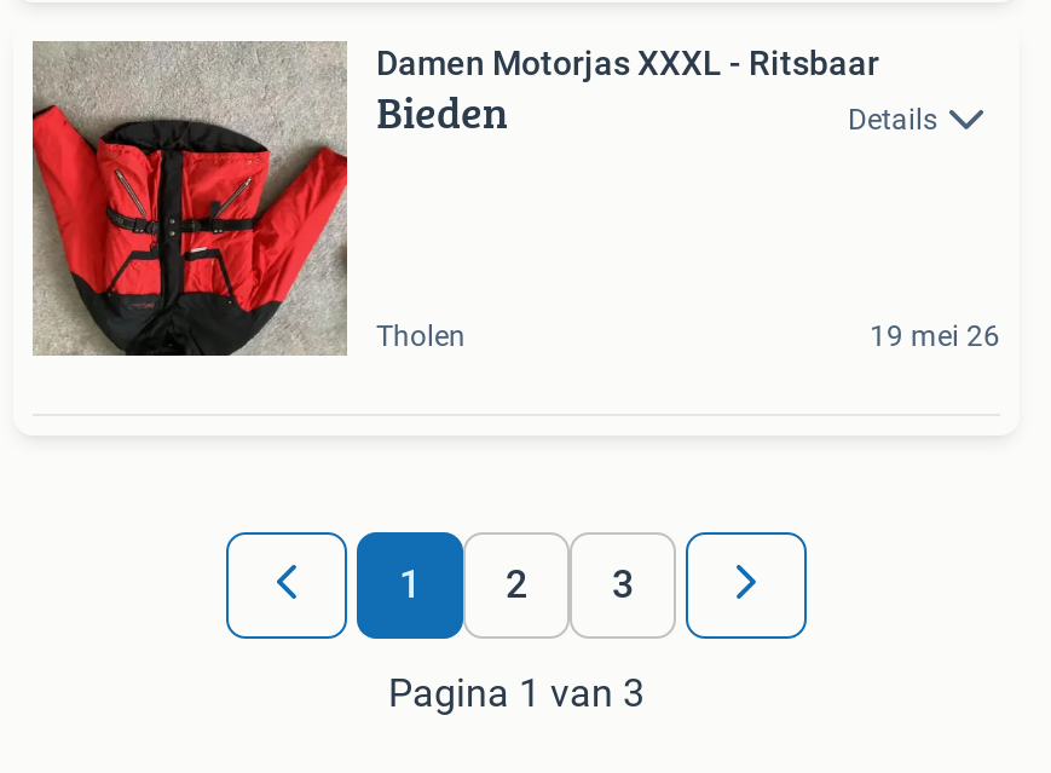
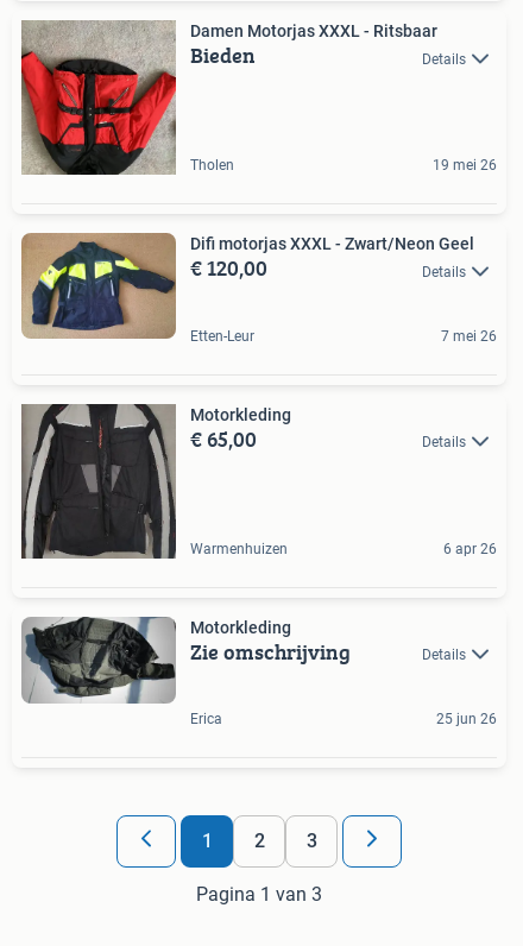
+ [image]
+ Difi motorjas XXXL - Zwart/Neon Geel
+ € 120,00
+ Details

+ [image]
+ Motorkleding
+ € 65,00
+ Details

+ [image]
+ Motorkleding
+ Zie omschrijving
+ Details

+ Etten-Leur
+ 7 mei 26

+ Warmenhuizen
+ 6 apr 26

+ Erica
+ 25 jun 26
